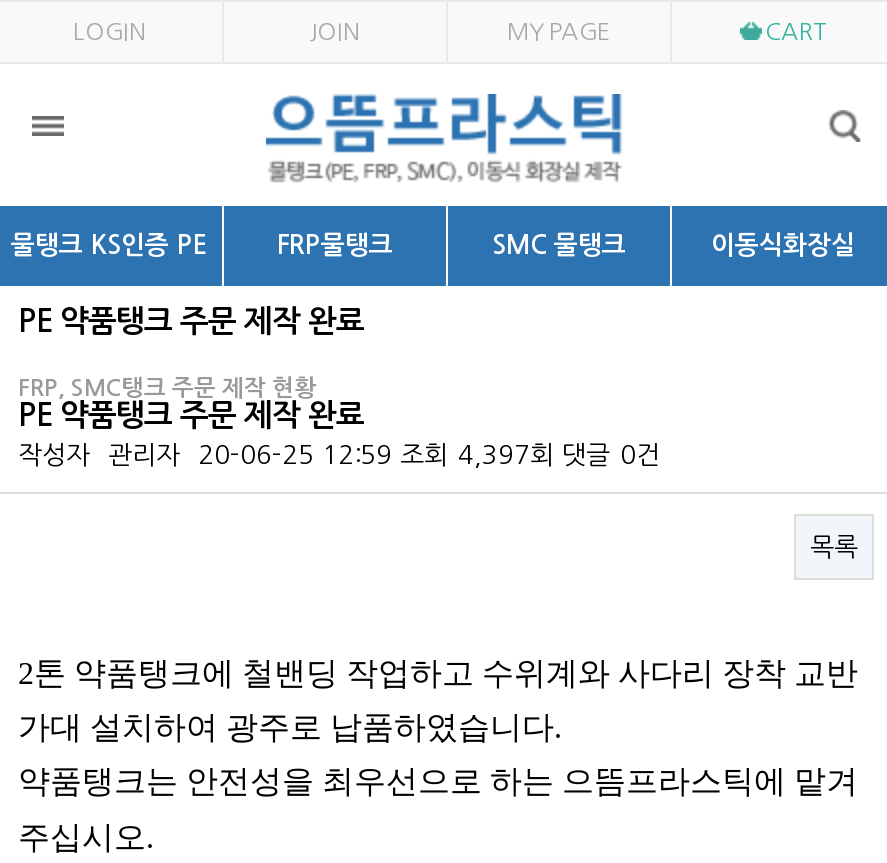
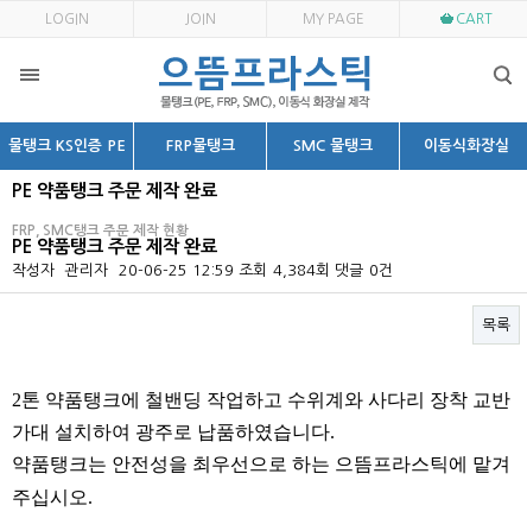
- 20-06-25 12:59 조회 4,397회 댓글 0건
+ 20-06-25 12:59 조회 4,384회 댓글 0건
